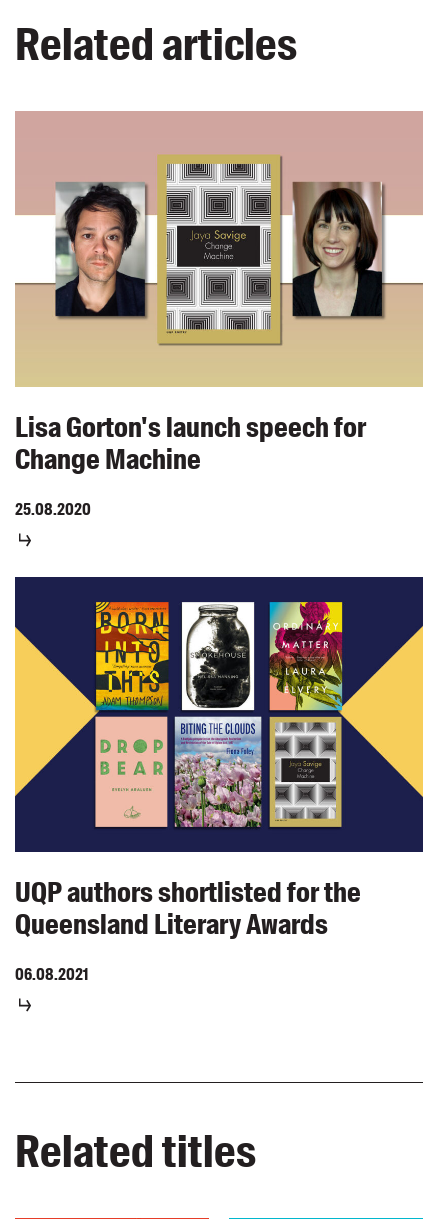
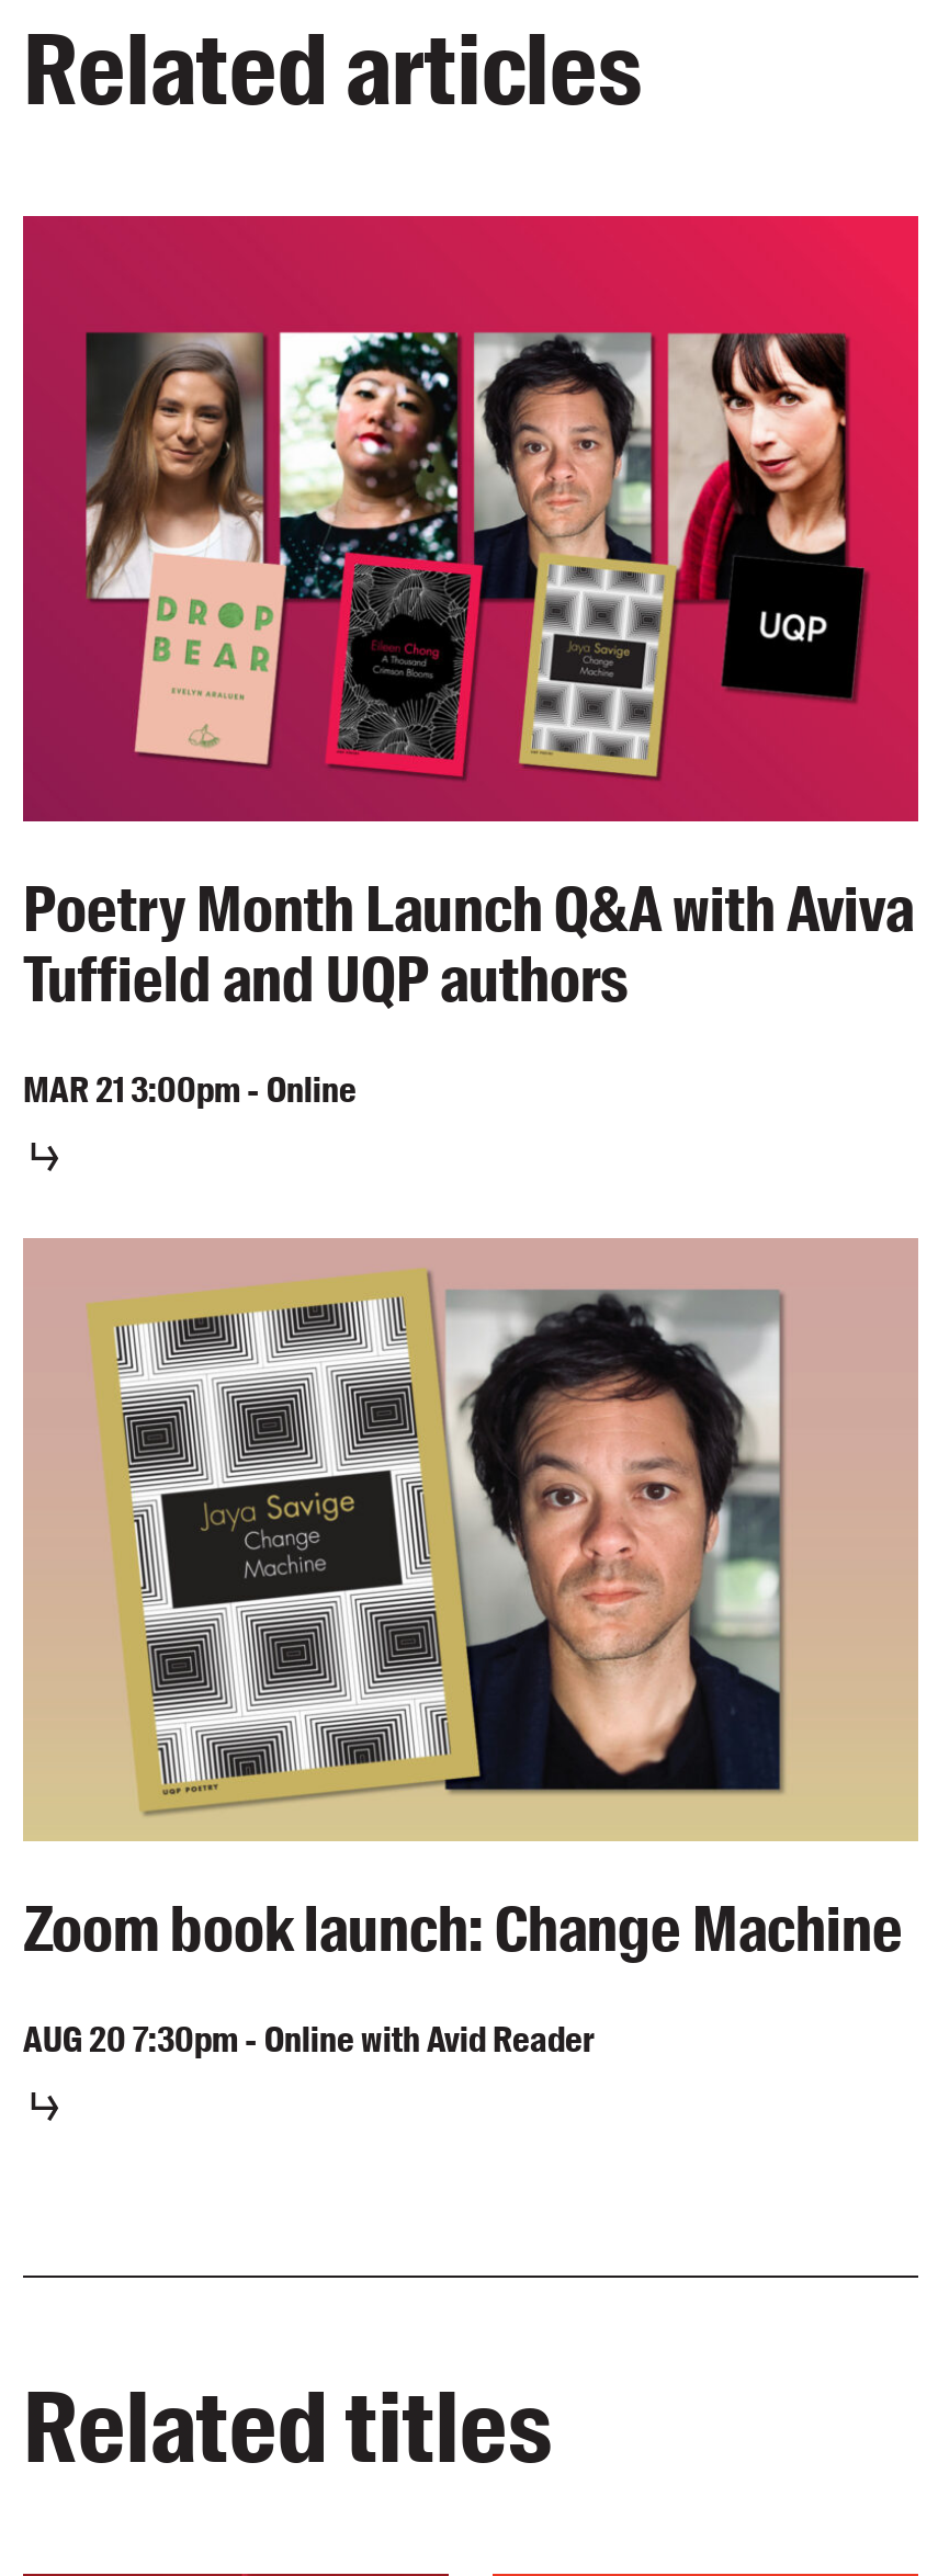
- [image]
- Lisa Gorton's launch speech for
- Change Machine
+ [image]
+ Poetry Month Launch Q&A with Aviva
+ Tuffield and UQP authors

- 25.08.2020
+ MAR 21 3:00pm - Online

- [image]
- UQP authors shortlisted for the
- Queensland Literary Awards
+ [image]
+ Zoom book launch: Change Machine

- 06.08.2021
+ AUG 20 7:30pm - Online with Avid Reader
